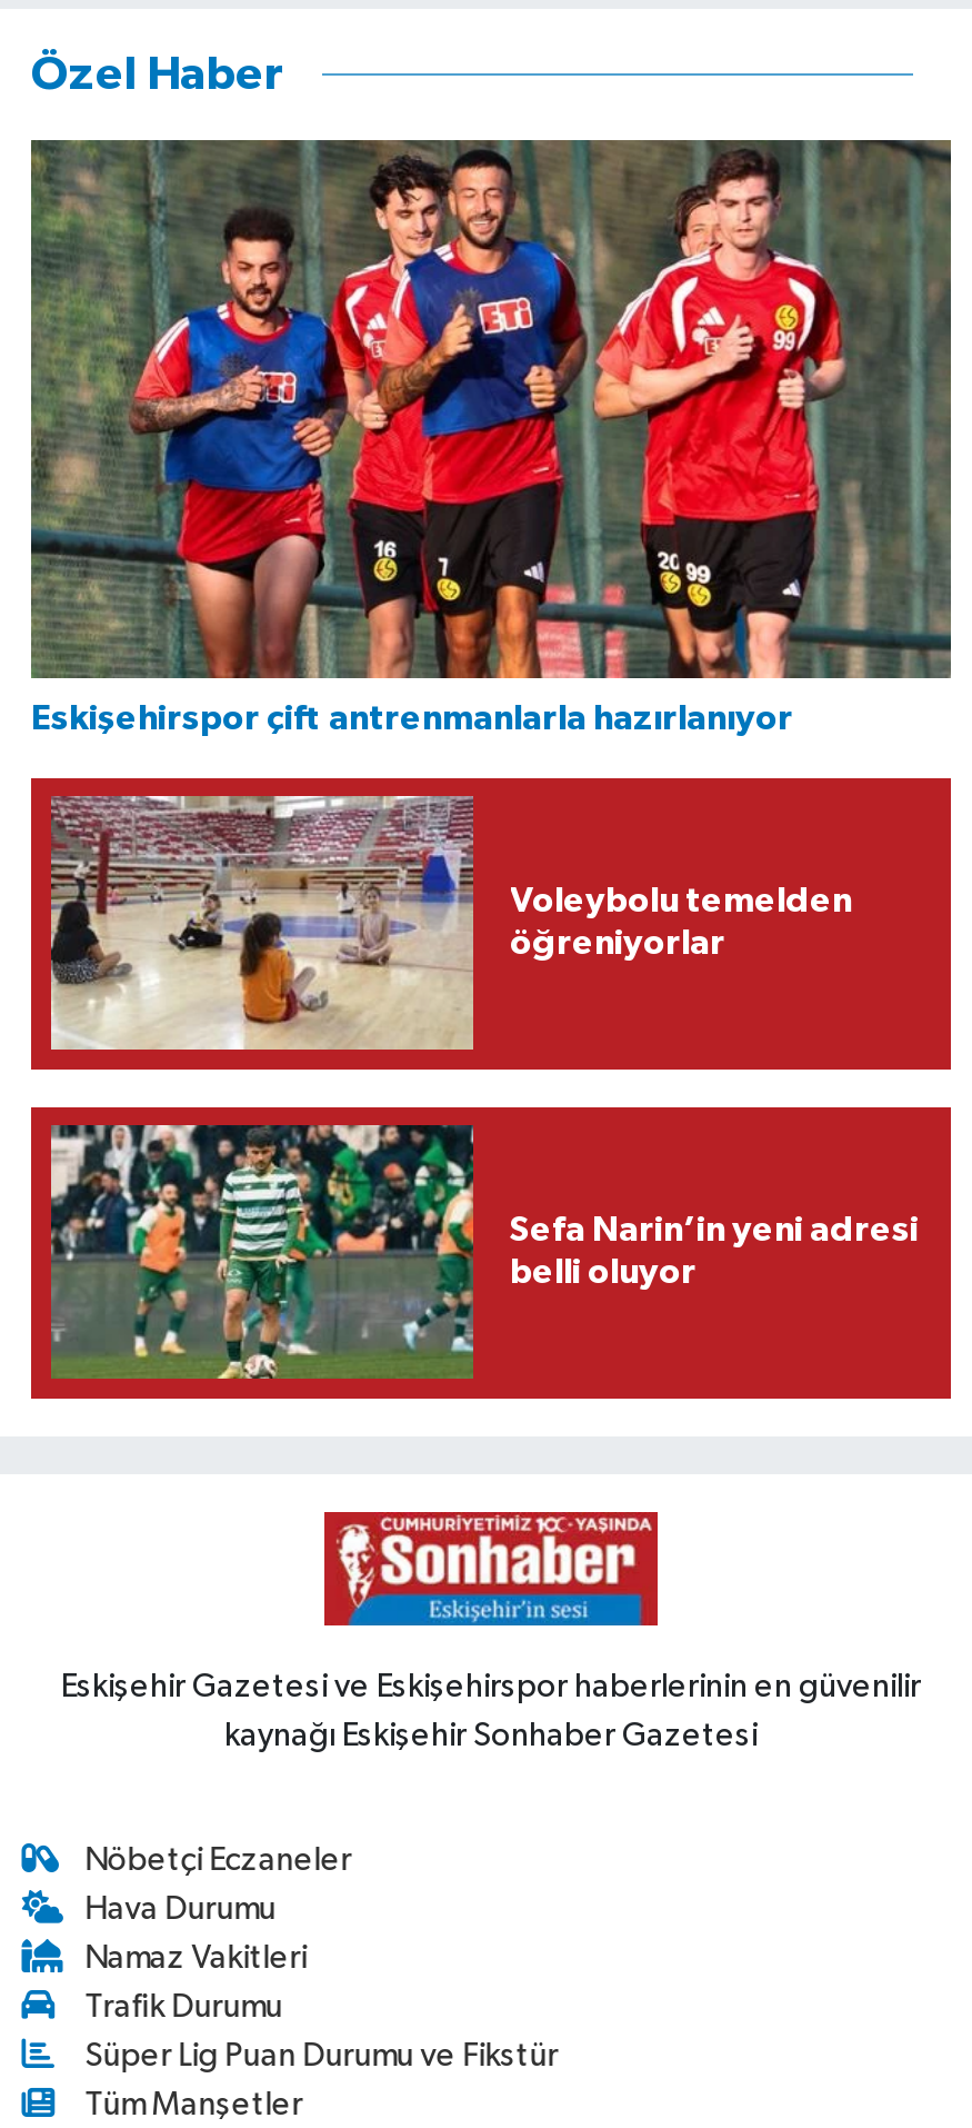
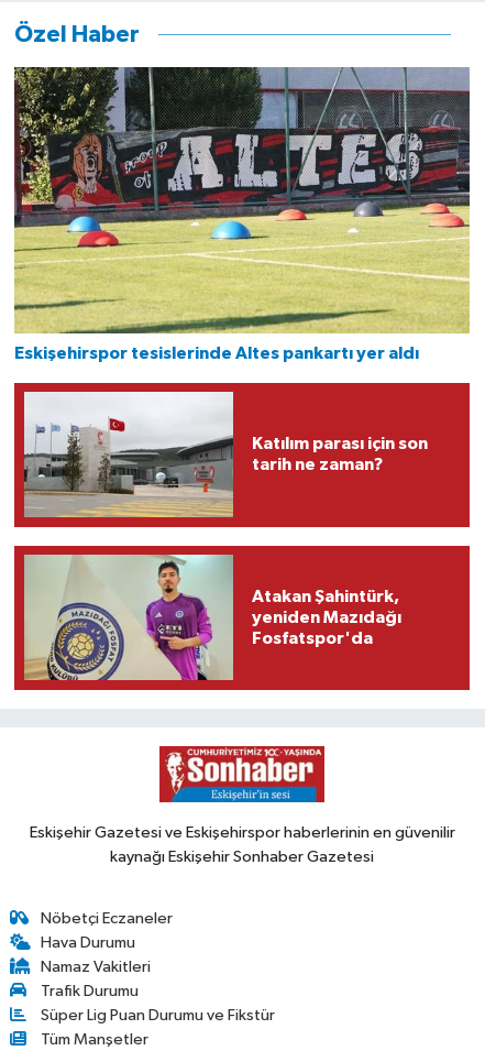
- [image]
- Eskişehirspor çift antrenmanlarla hazırlanıyor
+ [image]
+ Eskişehirspor tesislerinde Altes pankartı yer aldı

- [image]
- Voleybolu temelden
- öğreniyorlar
+ [image]
+ Katılım parası için son
+ tarih ne zaman?

- [image]
- Sefa Narin’in yeni adresi
- belli oluyor
+ [image]
+ Atakan Şahintürk,
+ yeniden Mazıdağı
+ Fosfatspor'da
